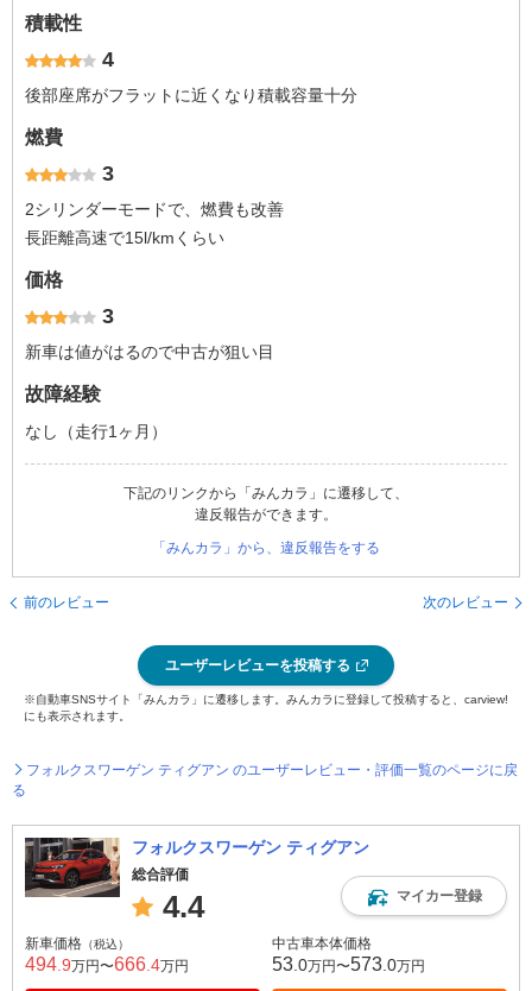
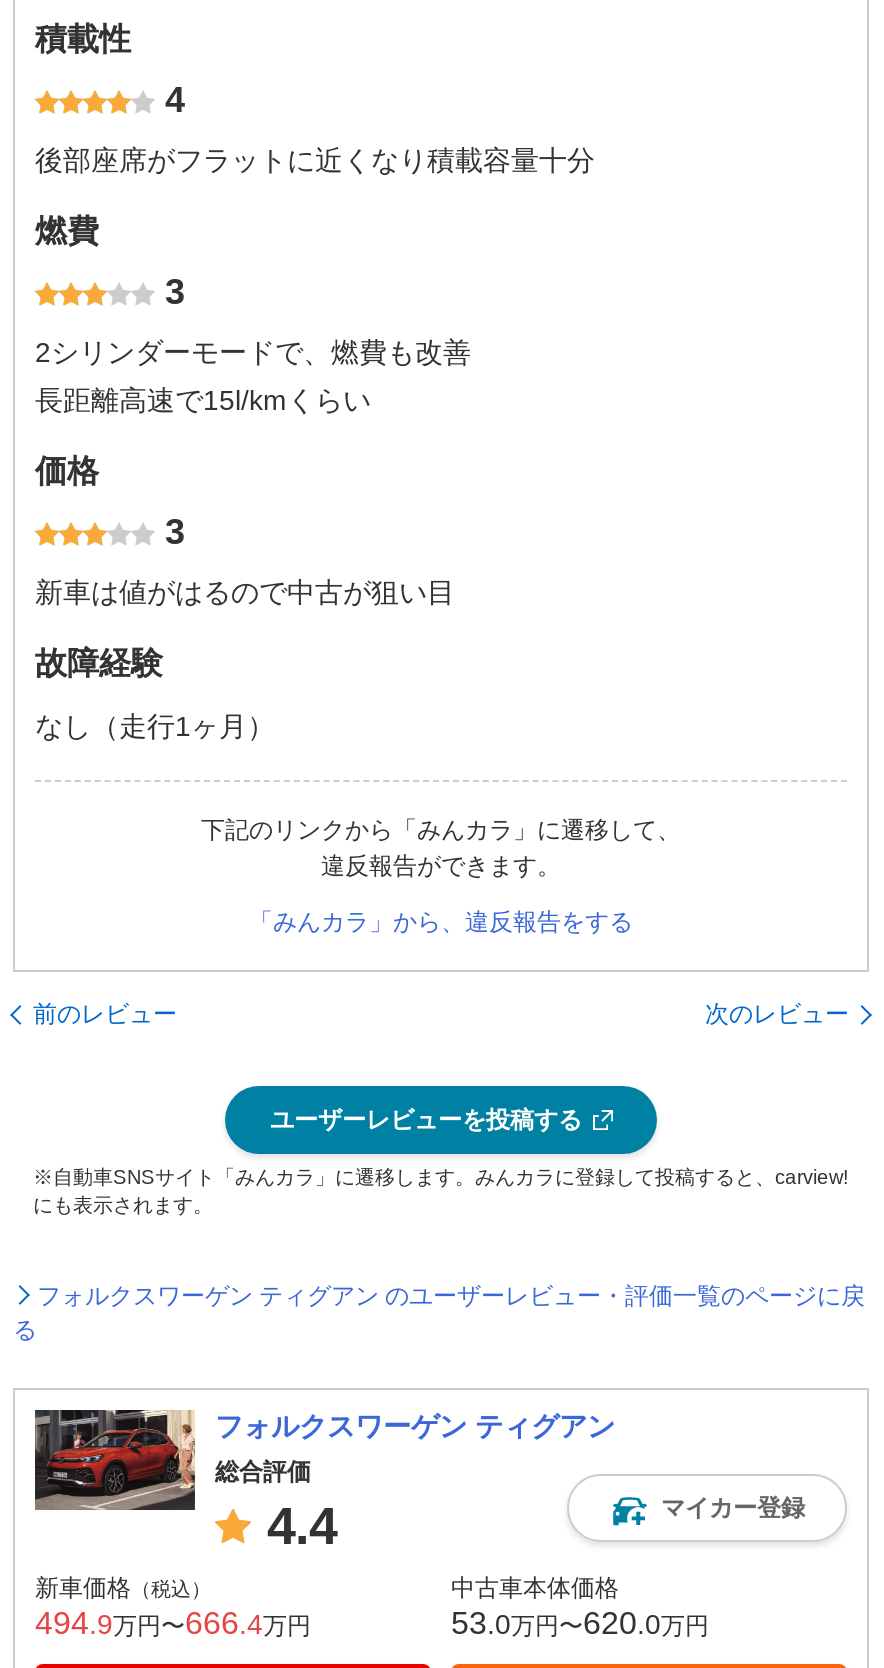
- 53.0万円〜573.0万円
+ 53.0万円〜620.0万円
